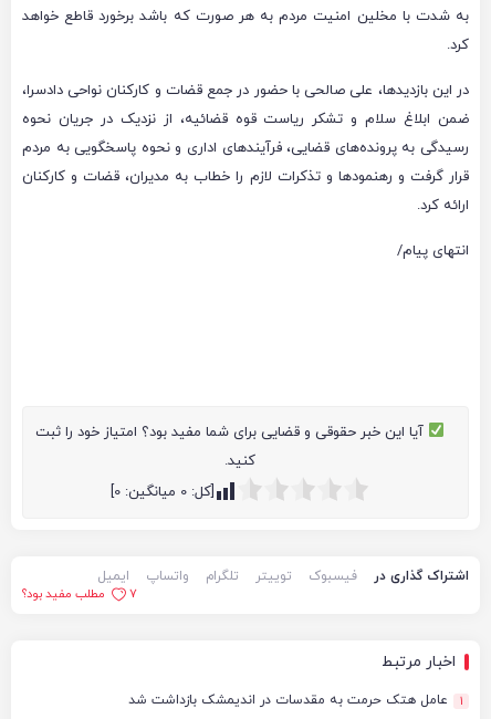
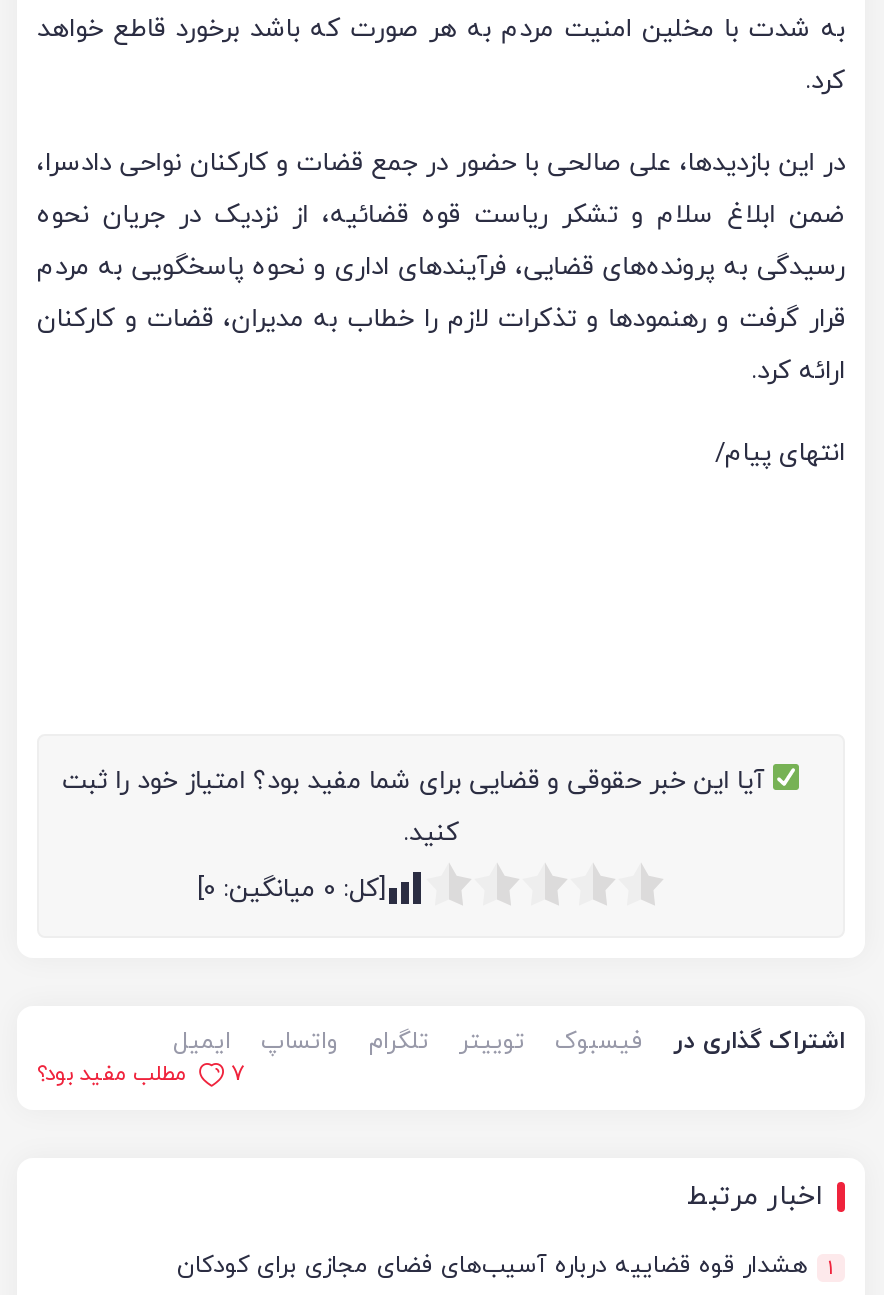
- عامل هتک حرمت به مقدسات در اندیمشک بازداشت شد
+ هشدار قوه قضاییه درباره آسیب‌های فضای مجازی برای کودکان
